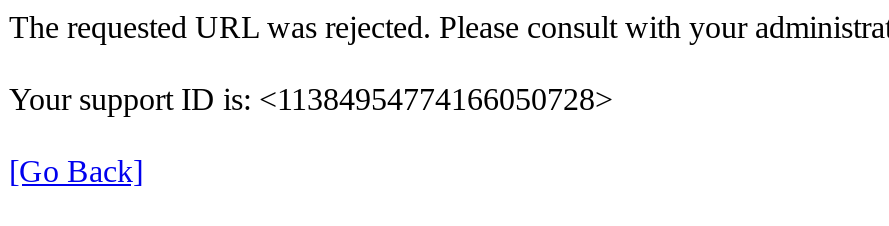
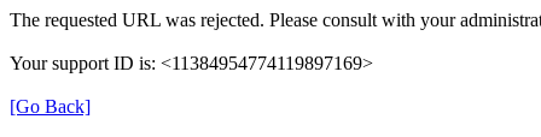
- Your support ID is: <11384954774166050728>
+ Your support ID is: <11384954774119897169>
